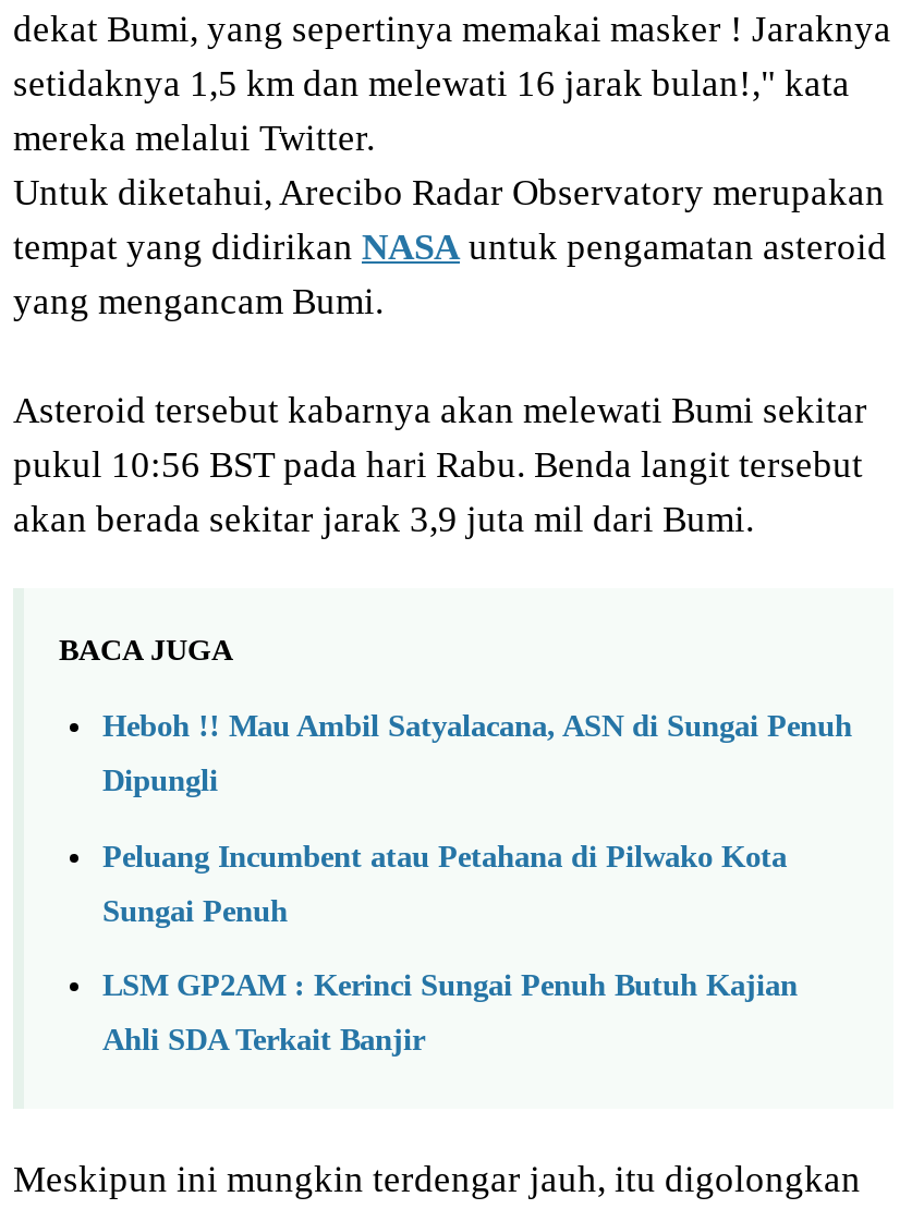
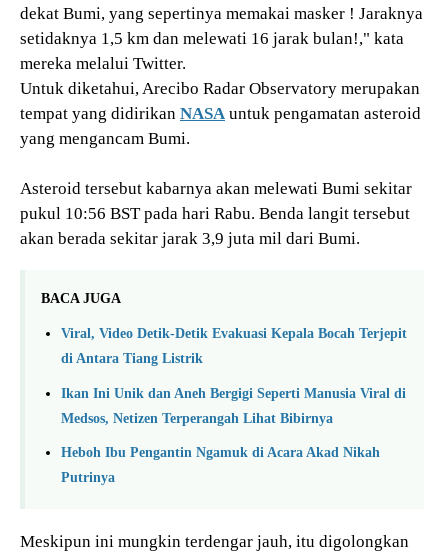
- Heboh !! Mau Ambil Satyalacana, ASN di Sungai Penuh
+ Viral, Video Detik-Detik Evakuasi Kepala Bocah Terjepit

- Dipungli
+ di Antara Tiang Listrik

- Peluang Incumbent atau Petahana di Pilwako Kota
+ Ikan Ini Unik dan Aneh Bergigi Seperti Manusia Viral di

- Sungai Penuh
+ Medsos, Netizen Terperangah Lihat Bibirnya

- LSM GP2AM : Kerinci Sungai Penuh Butuh Kajian
+ Heboh Ibu Pengantin Ngamuk di Acara Akad Nikah

- Ahli SDA Terkait Banjir
+ Putrinya
